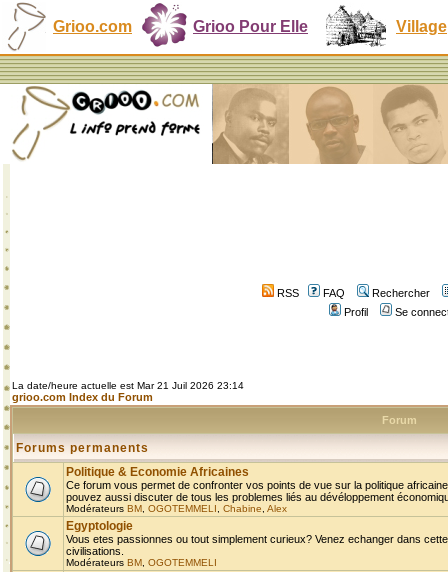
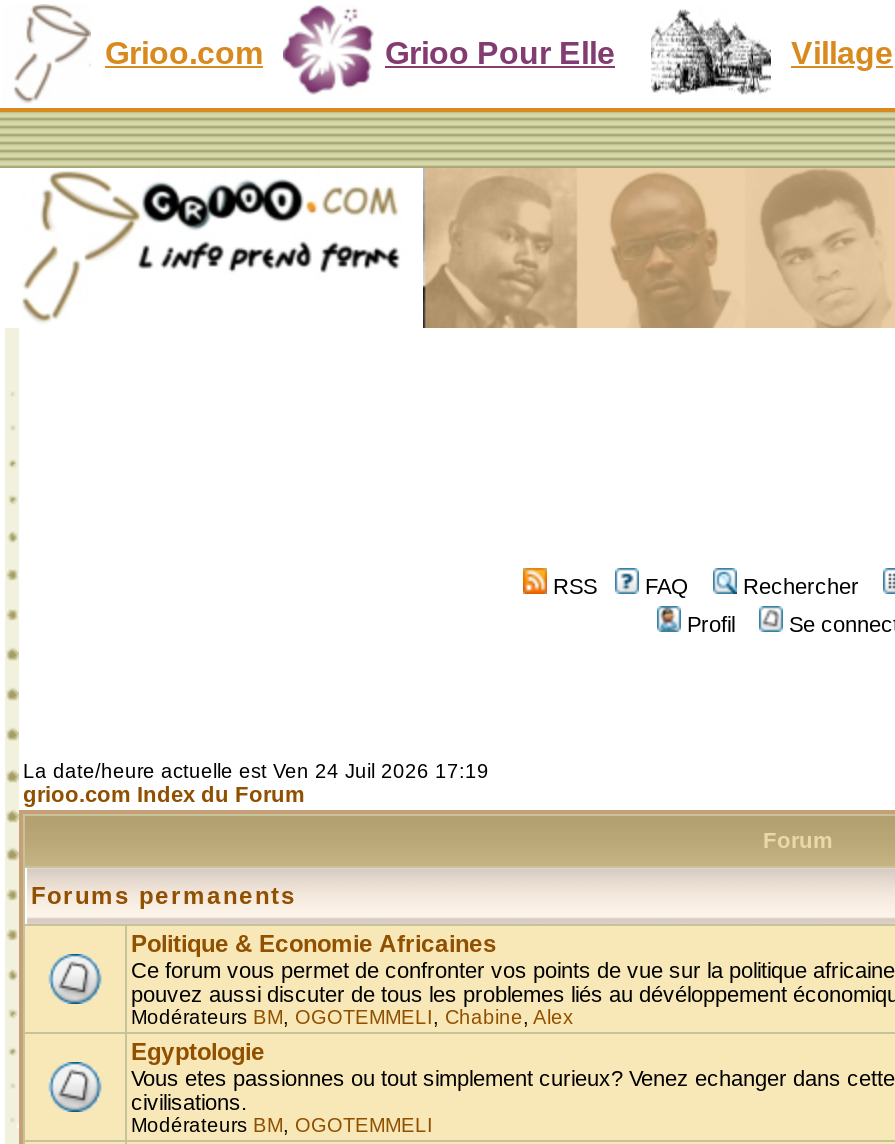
- La date/heure actuelle est Mar 21 Juil 2026 23:14
+ La date/heure actuelle est Ven 24 Juil 2026 17:19
